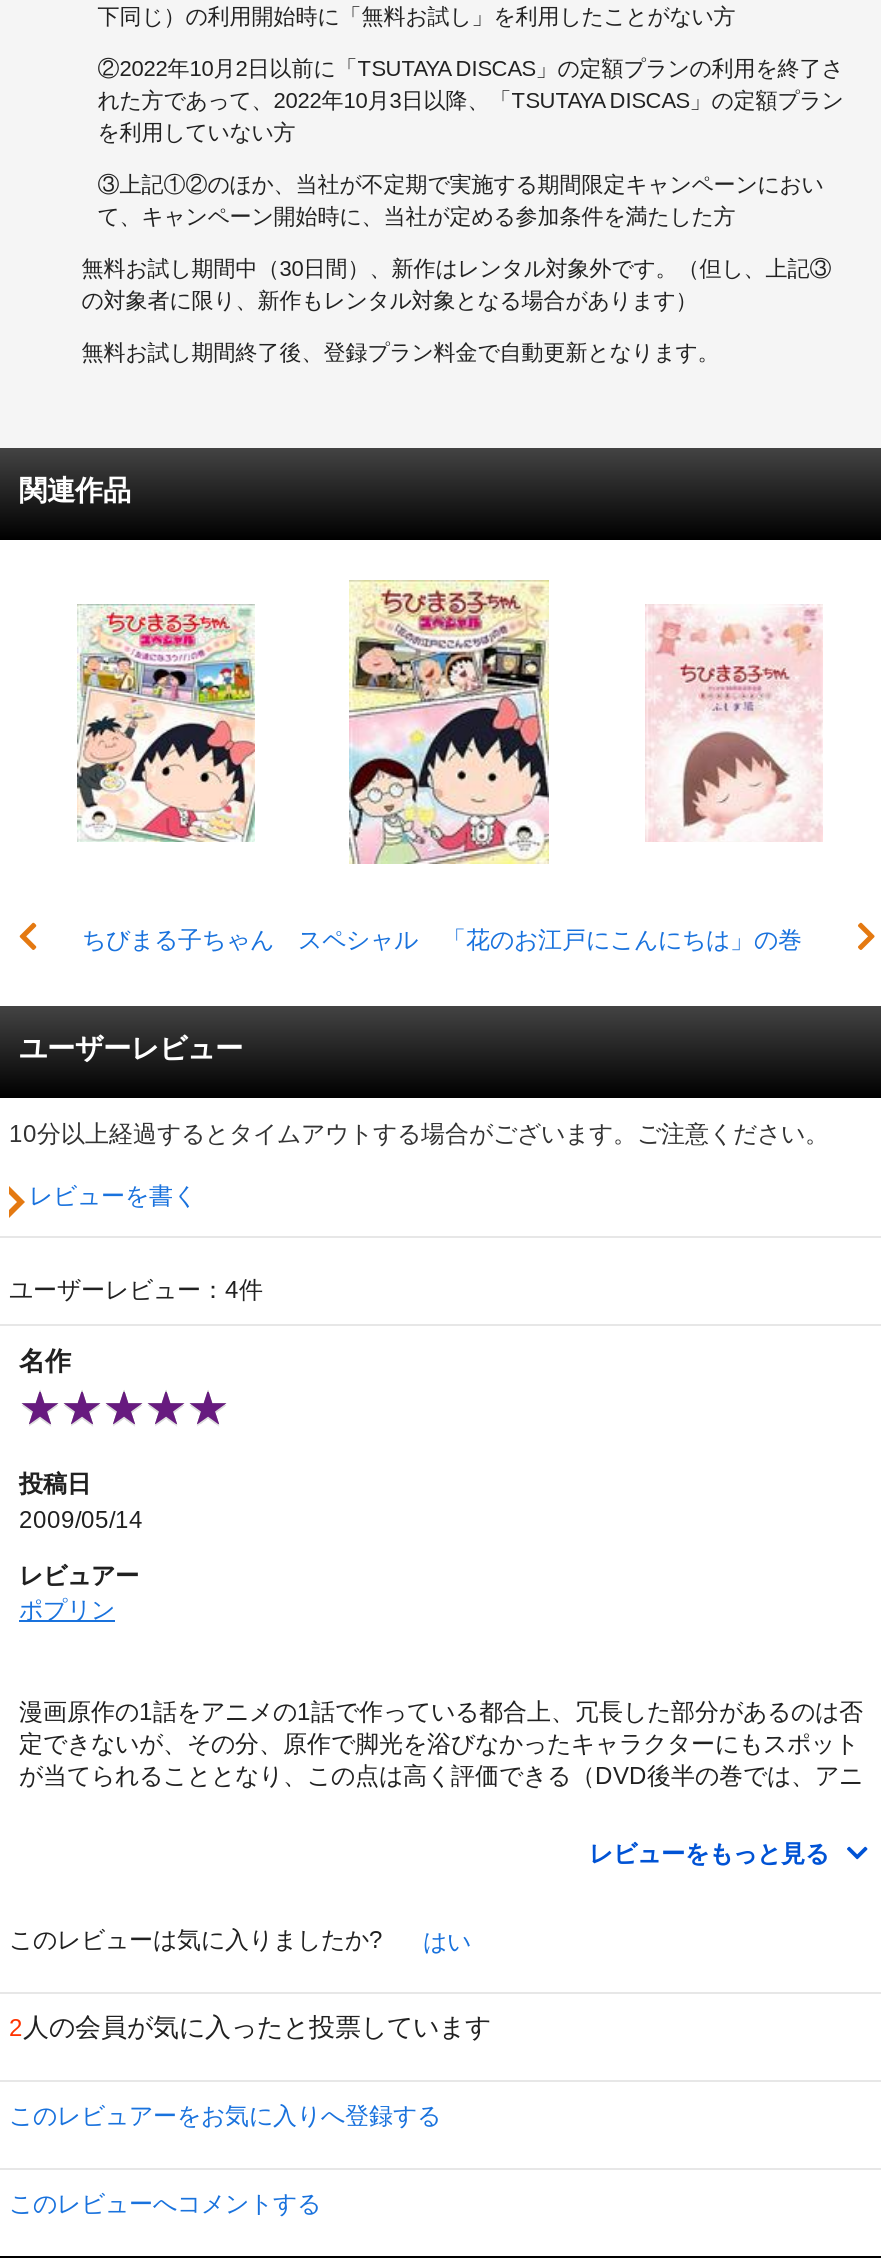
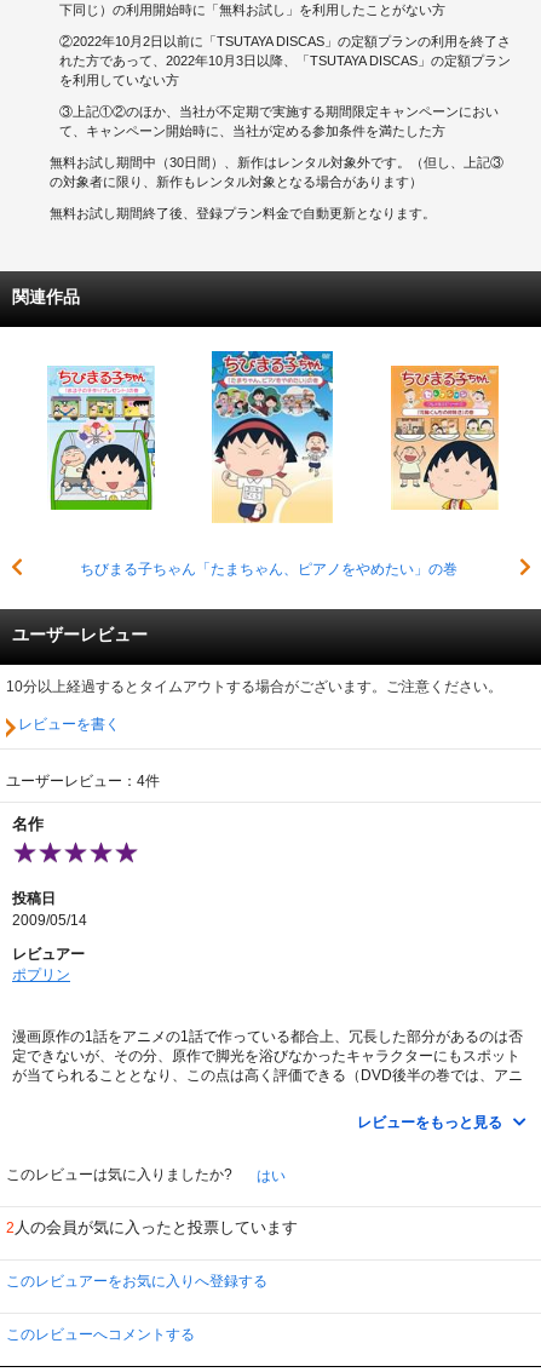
- [image]
- ちびまる子ちゃん スペシャル 「花のお江戸にこんにちは」の巻
+ [image]
+ ちびまる子ちゃん「たまちゃん、ピアノをやめたい」の巻

- [image]
+ [image]

- [image]
+ [image]
